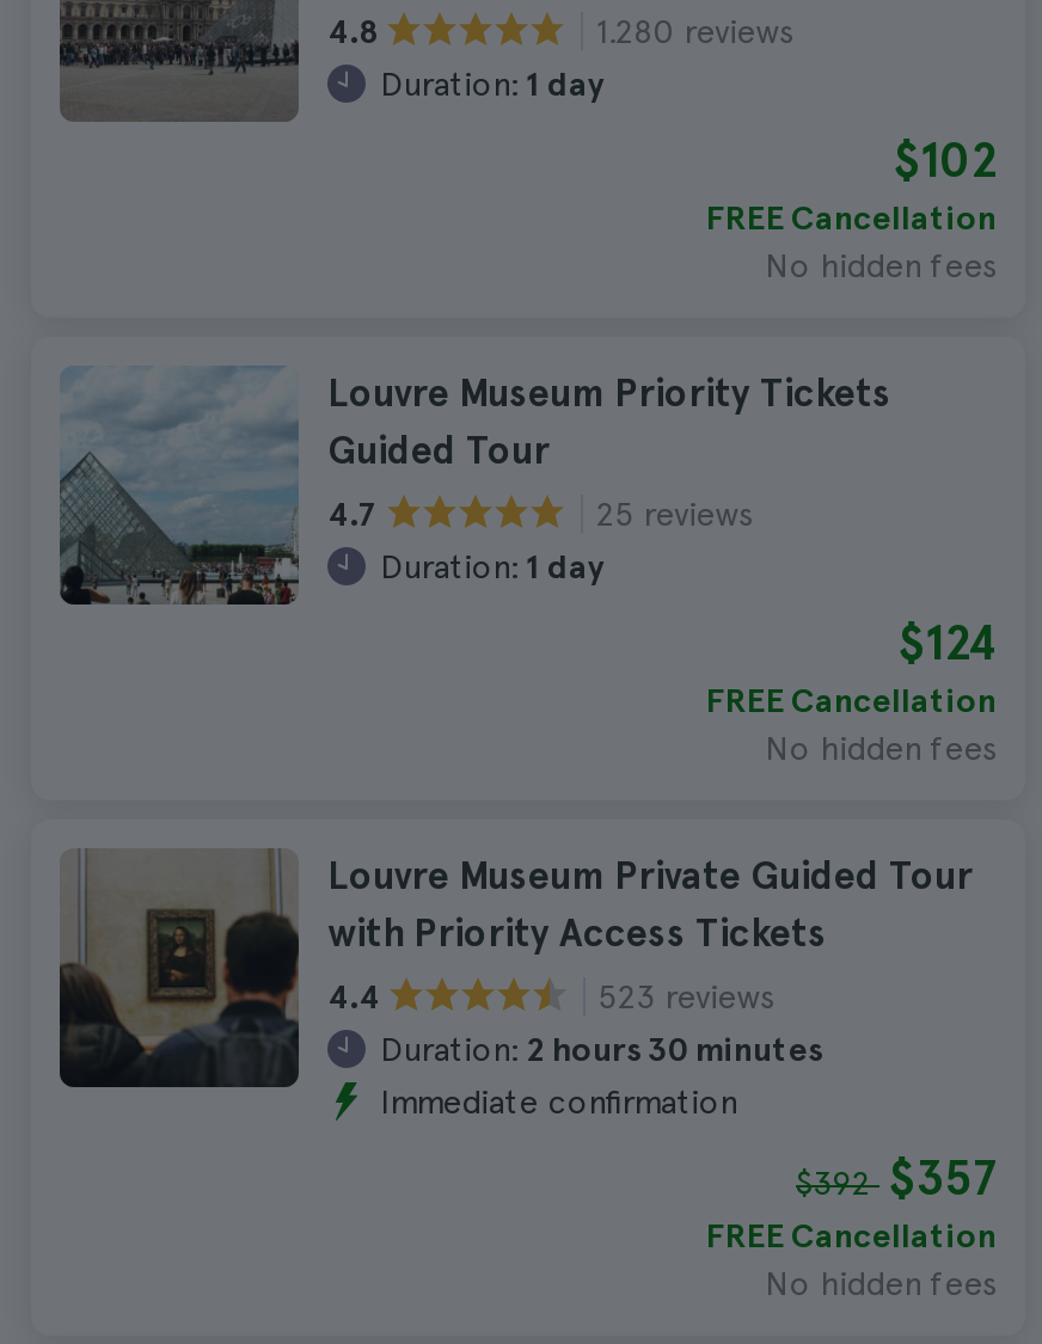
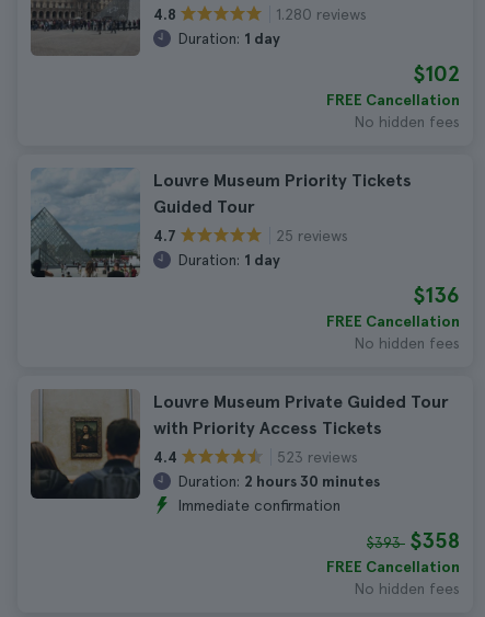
- $124
+ $136

- $392 $357
+ $393 $358
